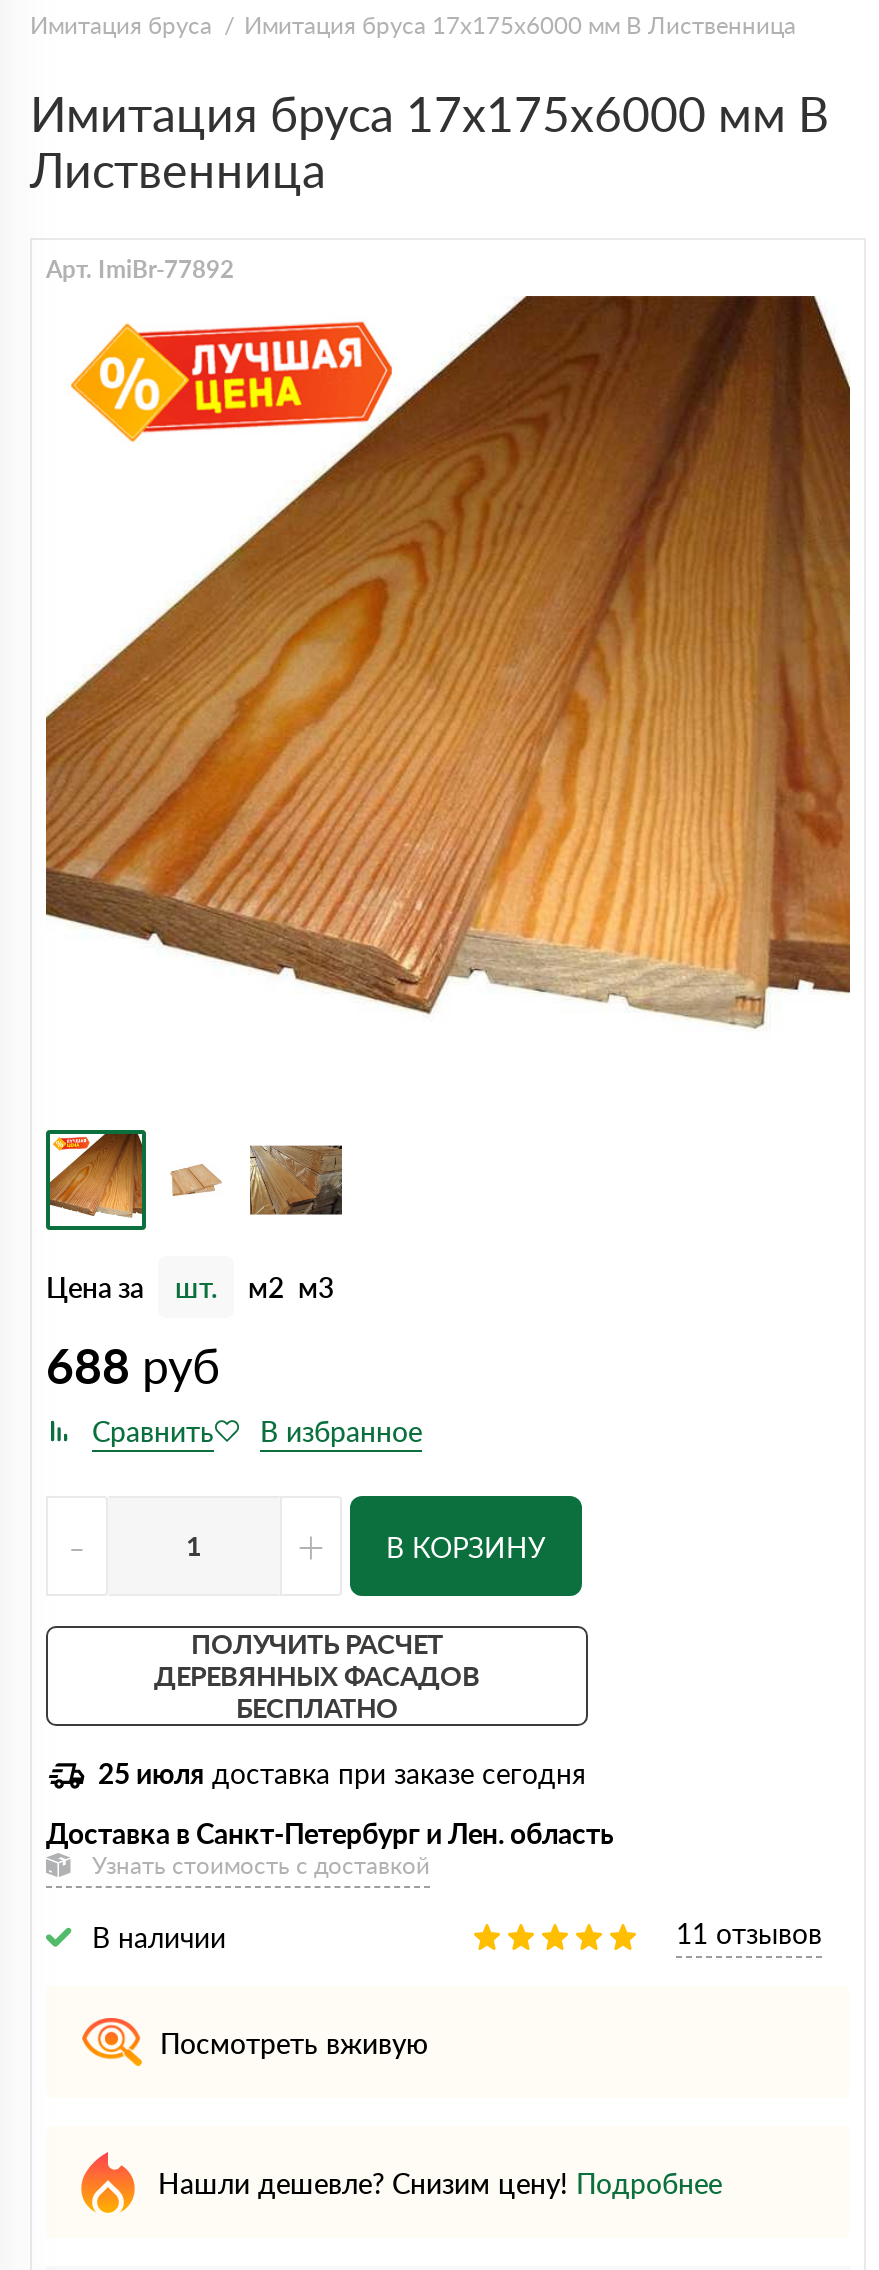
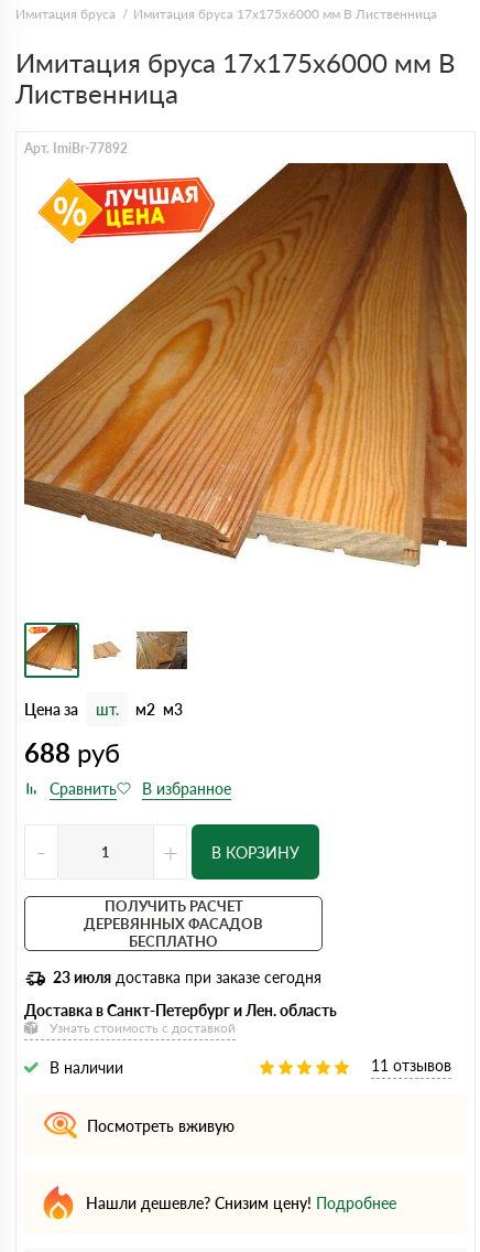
- 25 июля доставка при заказе сегодня
+ 23 июля доставка при заказе сегодня
